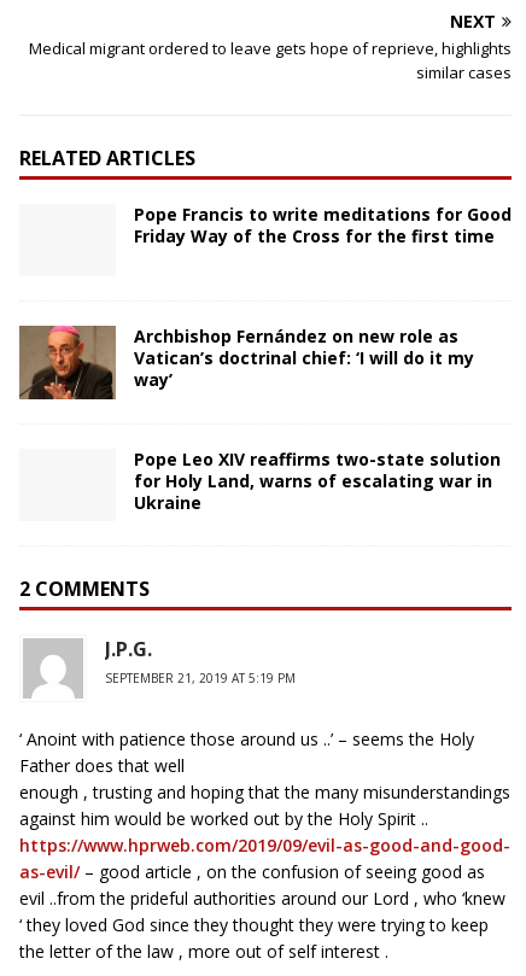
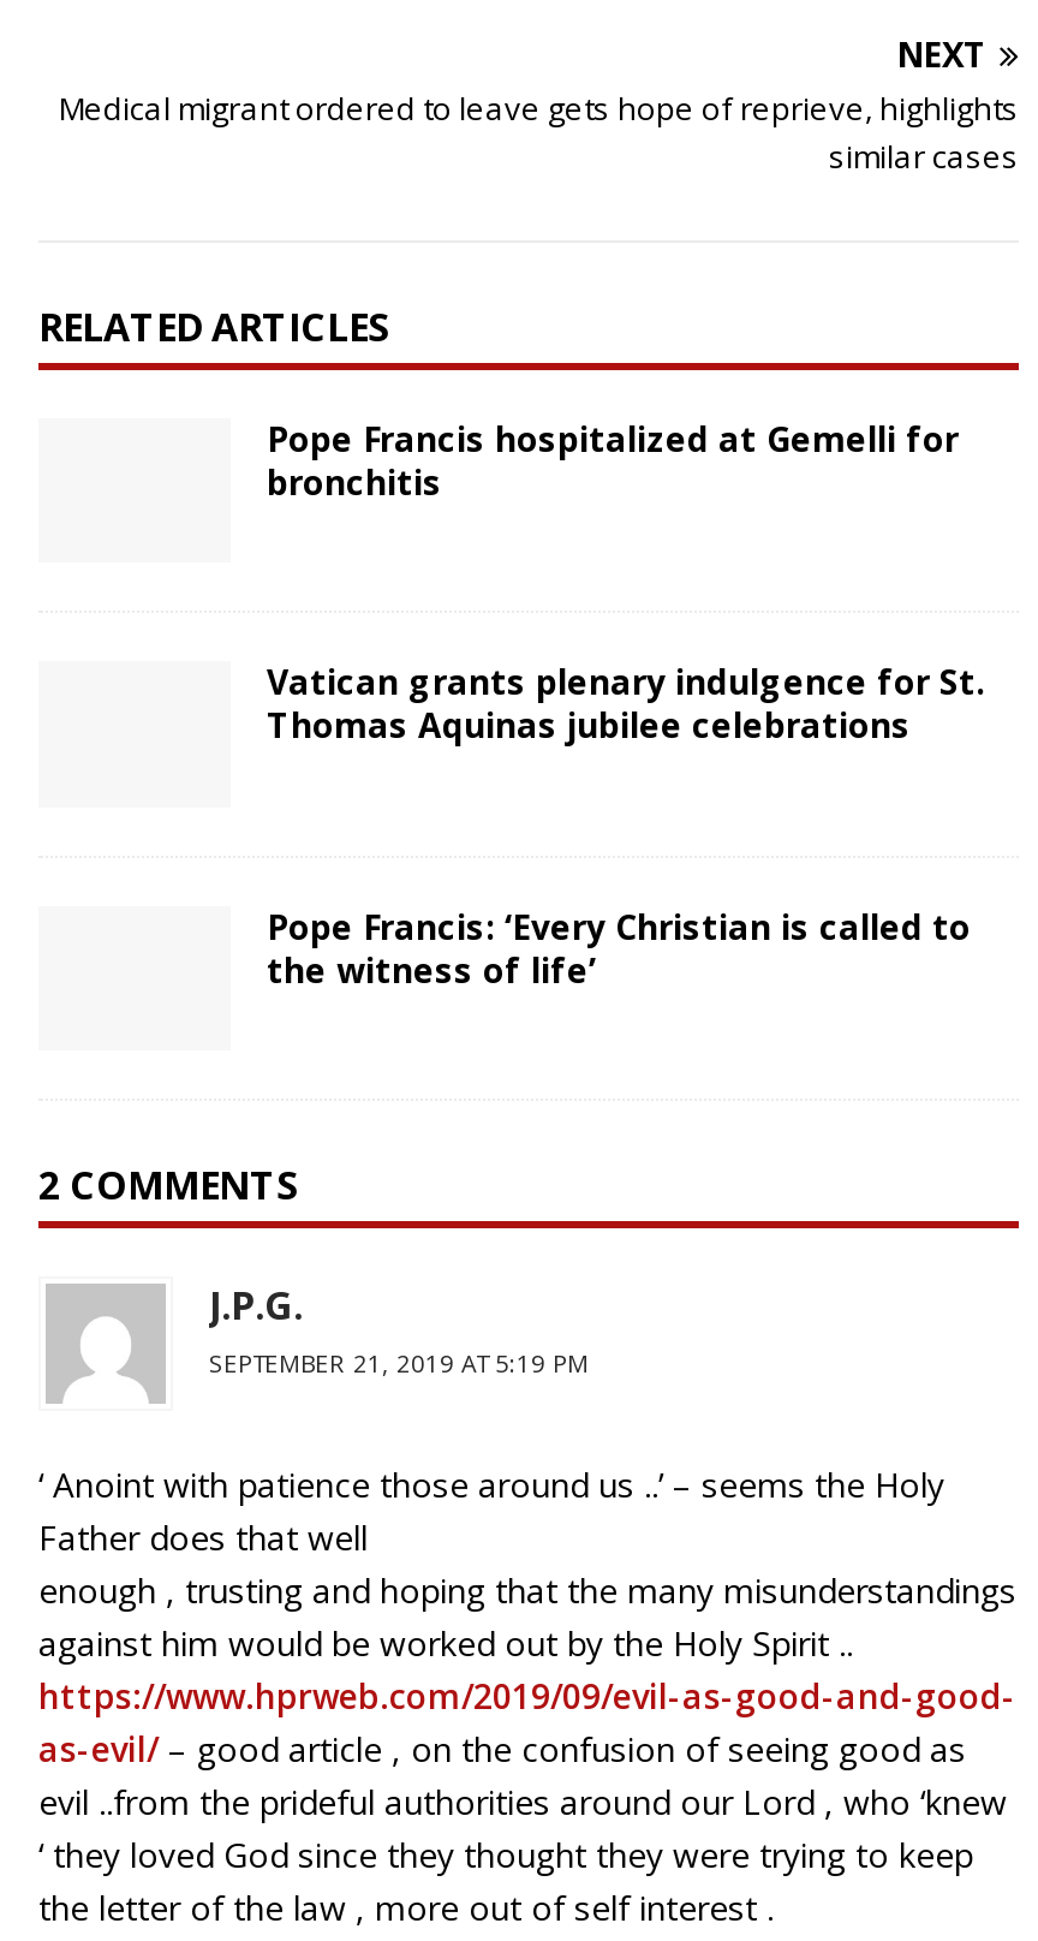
- Pope Francis to write meditations for Good
- Friday Way of the Cross for the first time
+ Pope Francis hospitalized at Gemelli for
+ bronchitis

- [image]

- Archbishop Fernández on new role as
- Vatican’s doctrinal chief: ‘I will do it my
- way’
+ Vatican grants plenary indulgence for St.
+ Thomas Aquinas jubilee celebrations

- Pope Leo XIV reaffirms two-state solution
- for Holy Land, warns of escalating war in
- Ukraine
+ Pope Francis: ‘Every Christian is called to
+ the witness of life’
